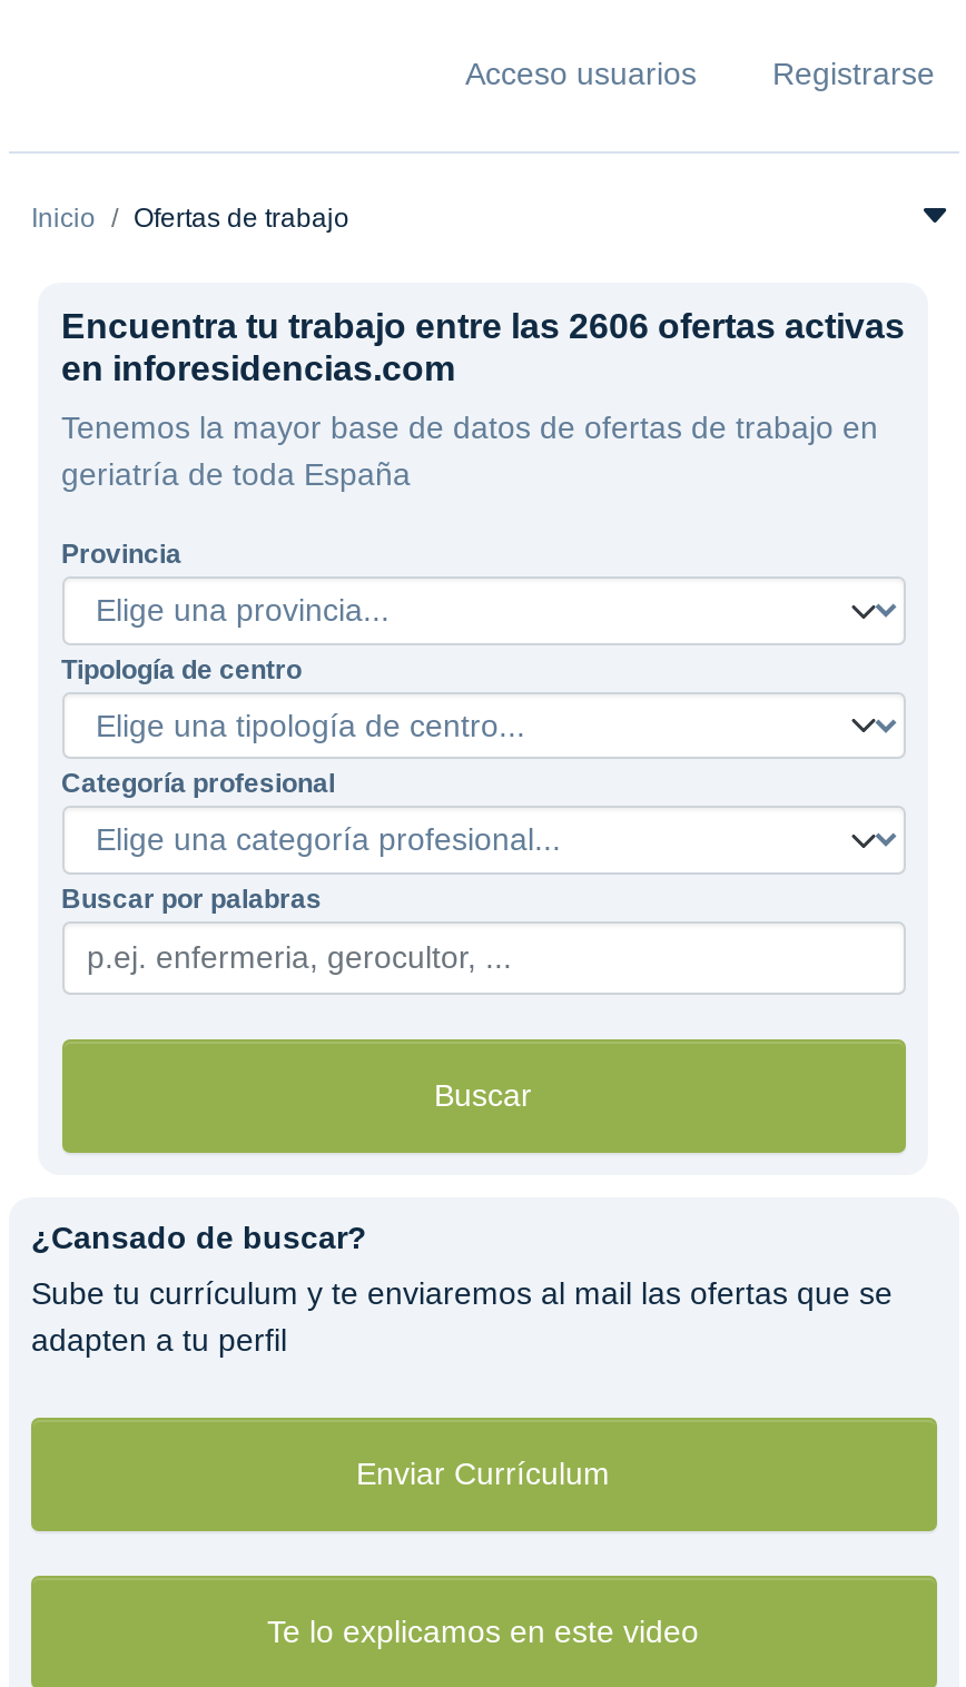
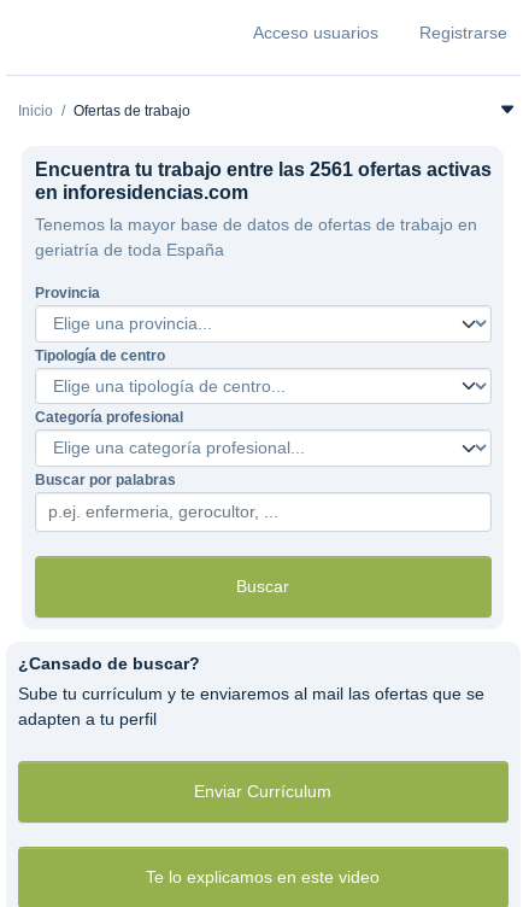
- Encuentra tu trabajo entre las 2606 ofertas activas
+ Encuentra tu trabajo entre las 2561 ofertas activas
